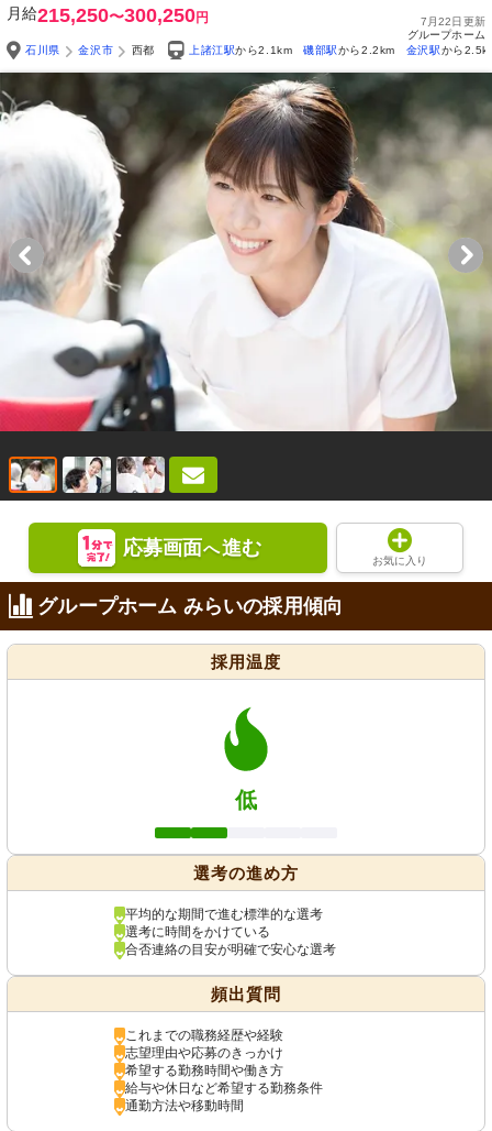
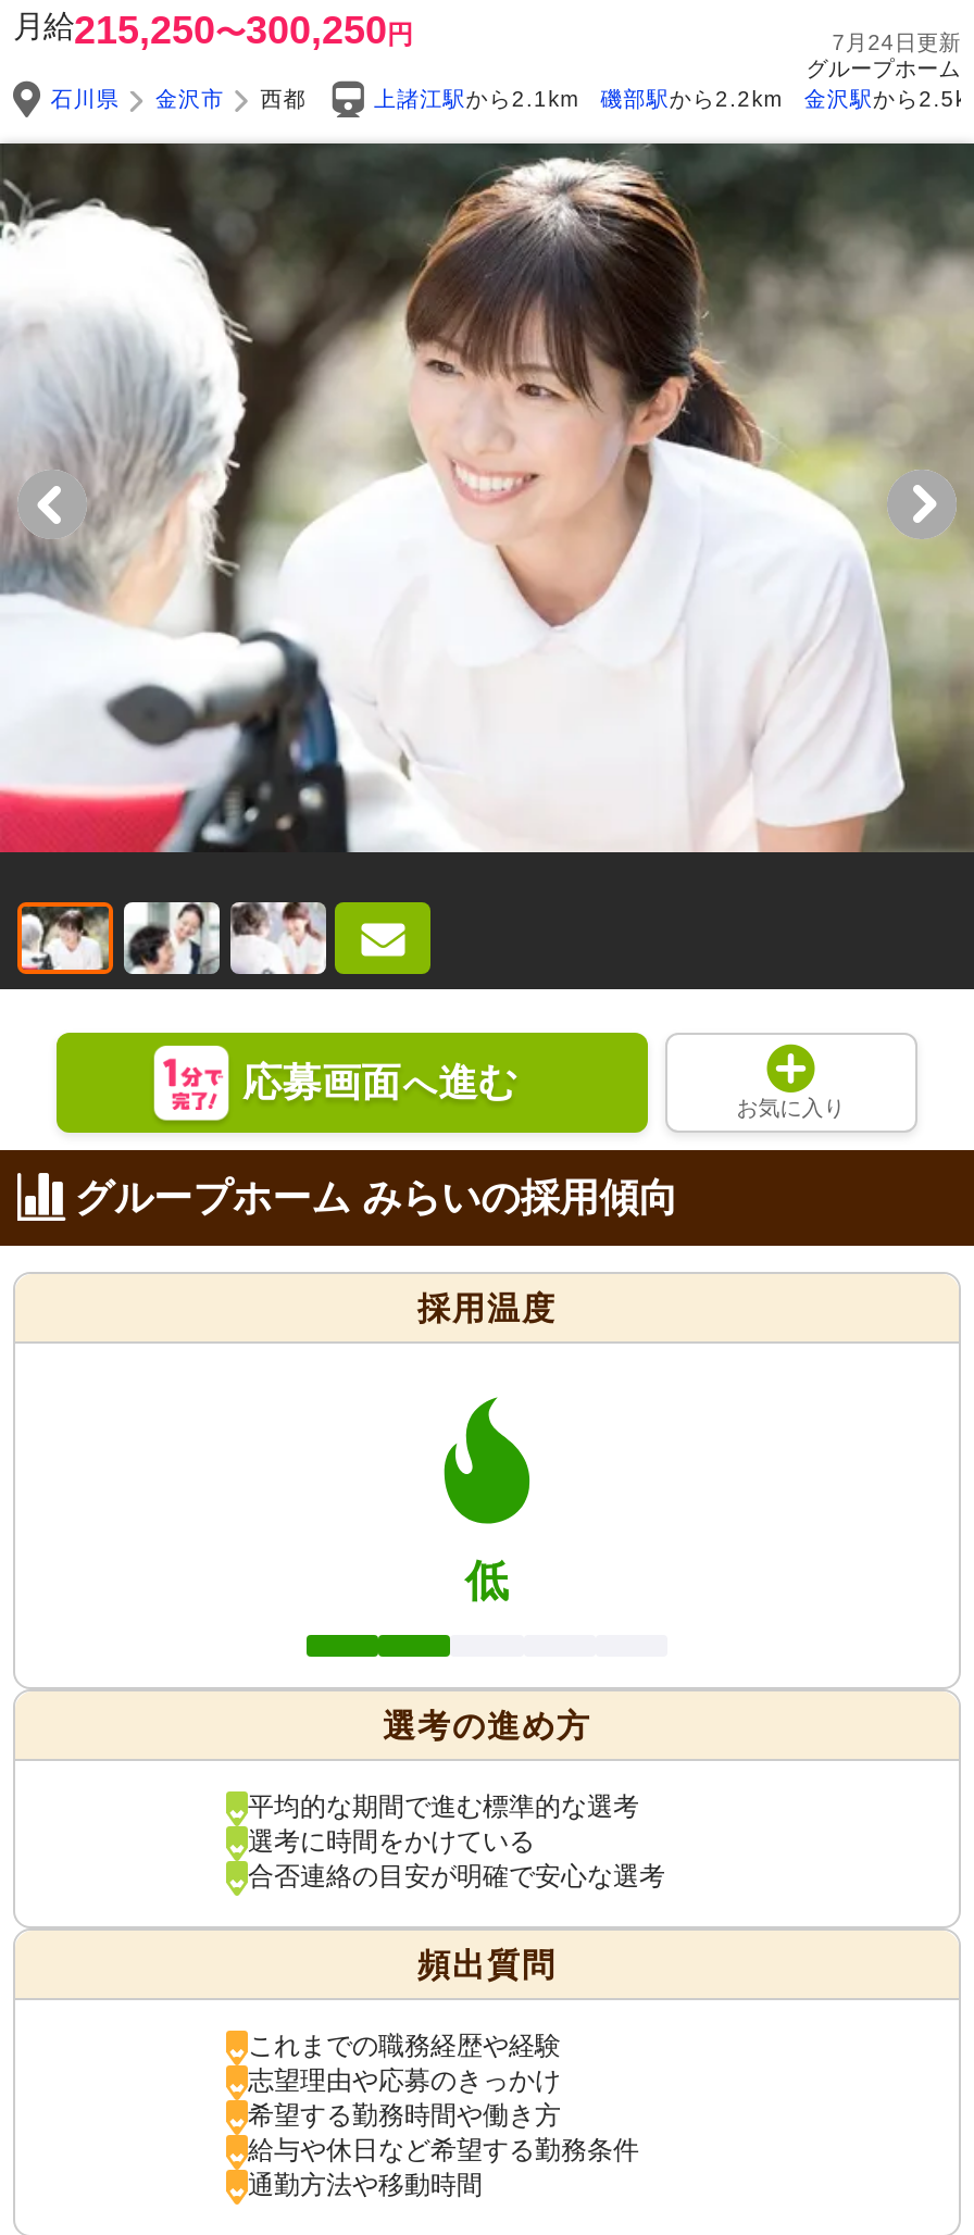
- 7月22日更新
+ 7月24日更新
